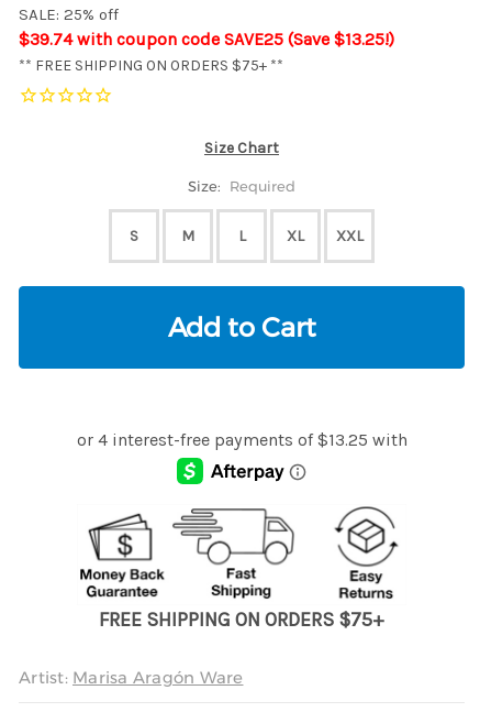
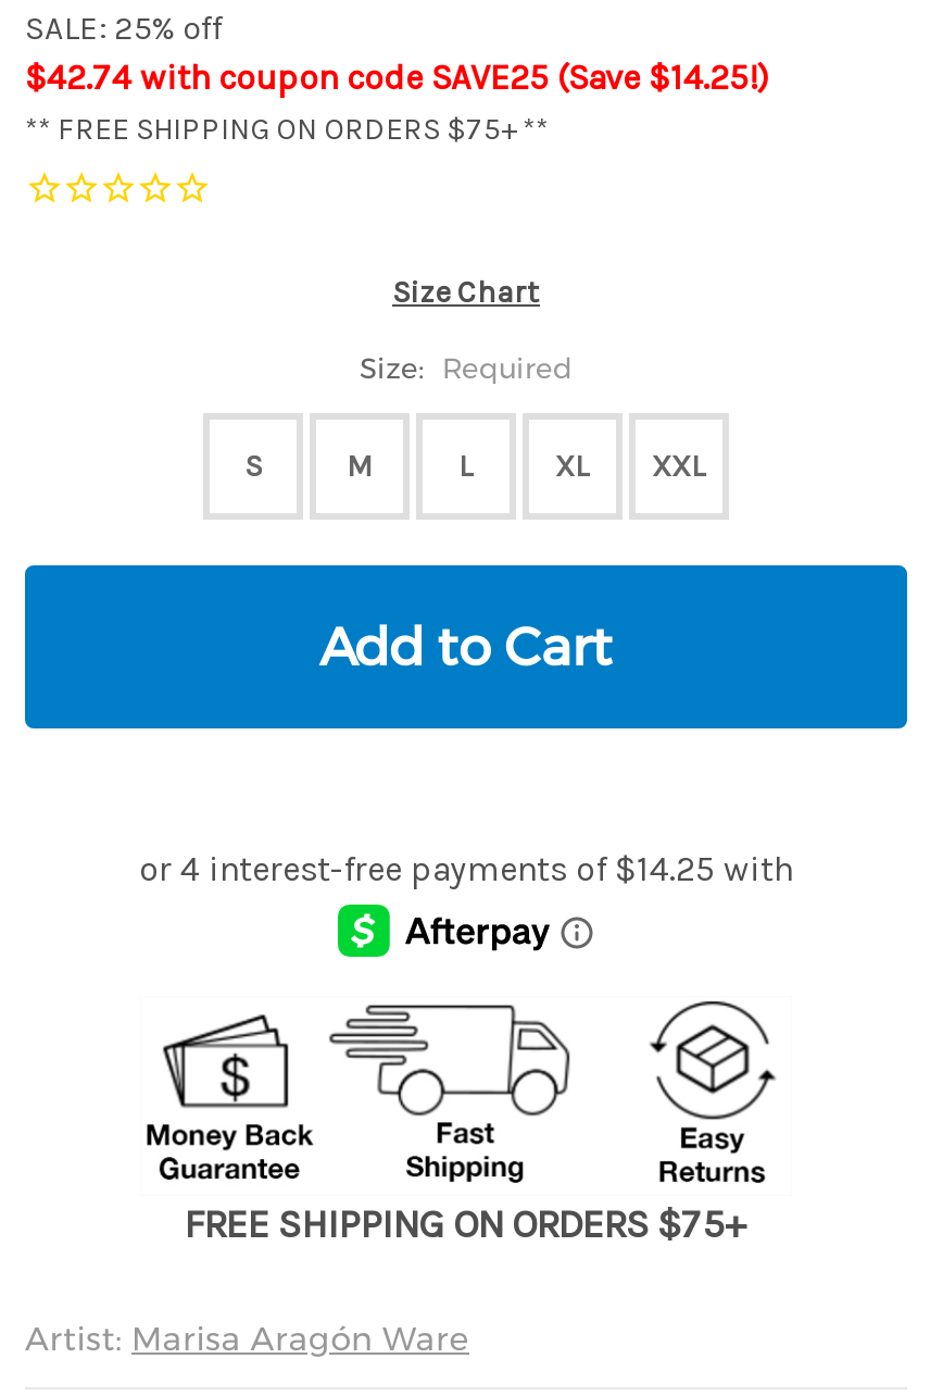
- $39.74 with coupon code SAVE25 (Save $13.25!)
+ $42.74 with coupon code SAVE25 (Save $14.25!)
